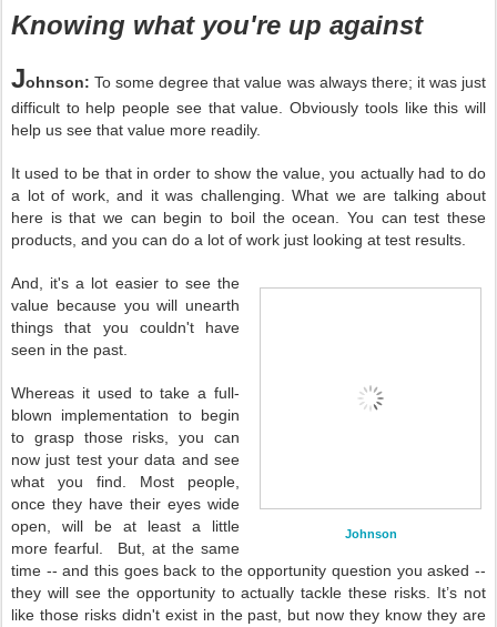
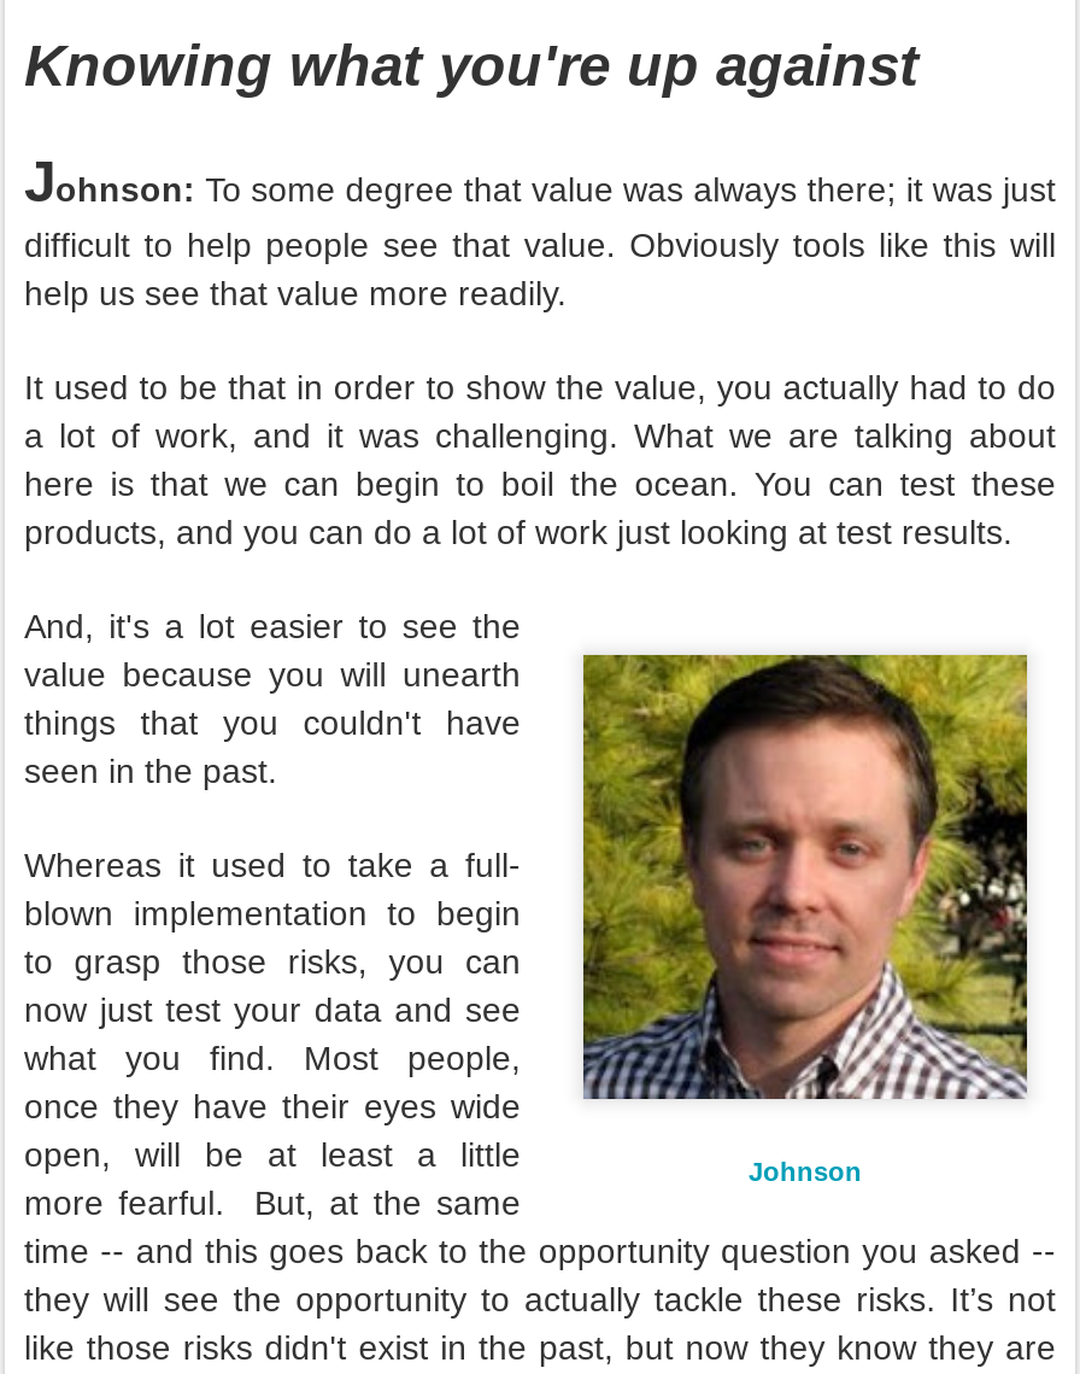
+ [image]
